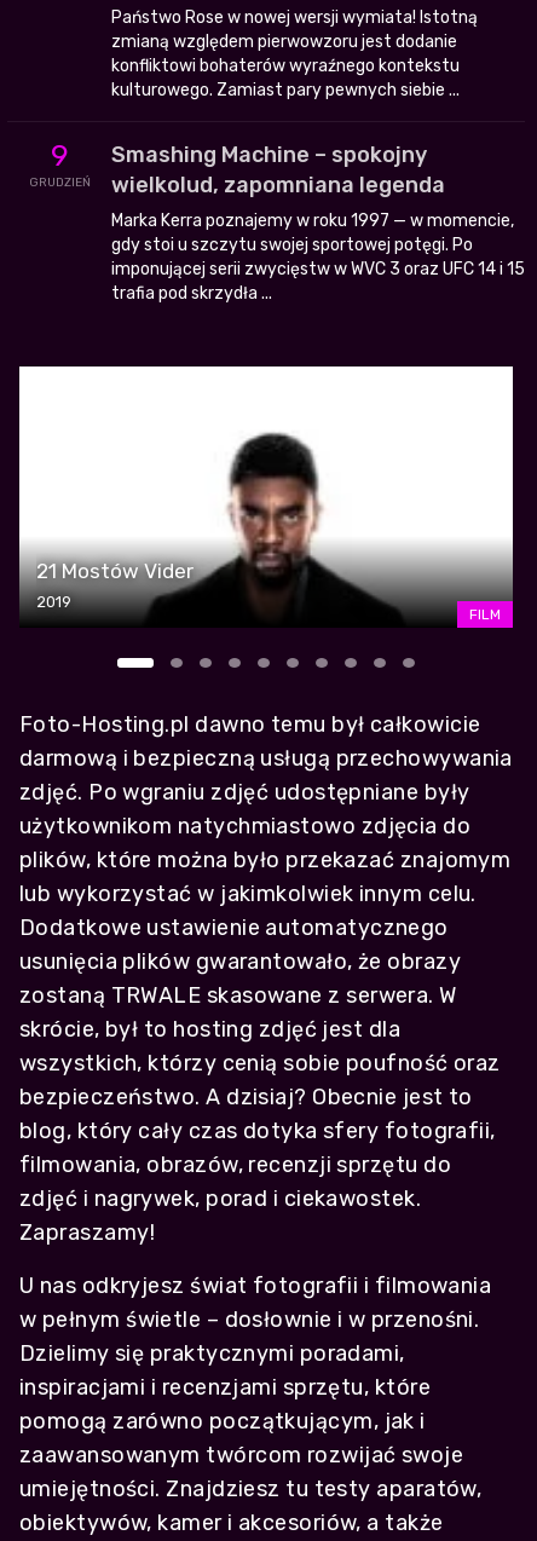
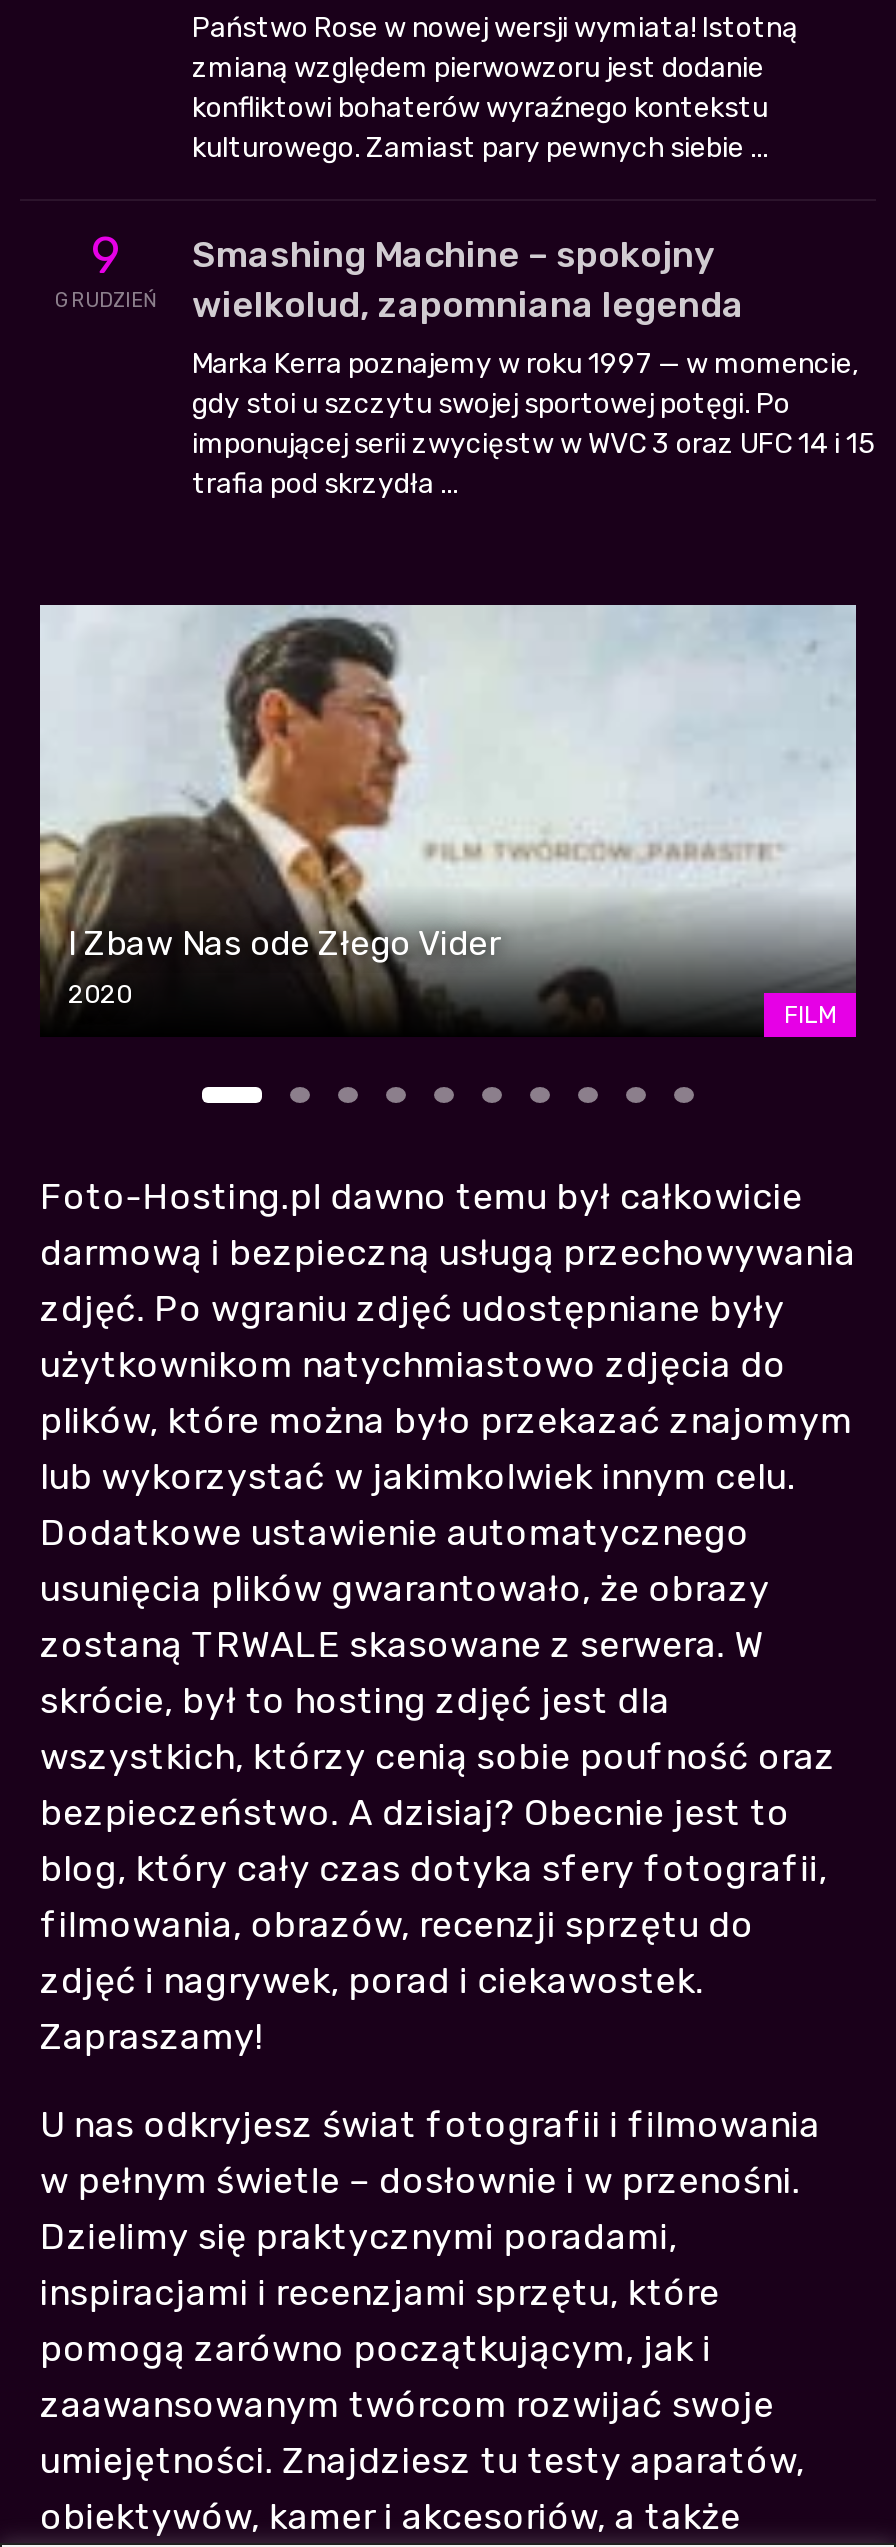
- [image]
- 21 Mostów Vider
- 2019
+ [image]
+ I Zbaw Nas ode Złego Vider
+ 2020
